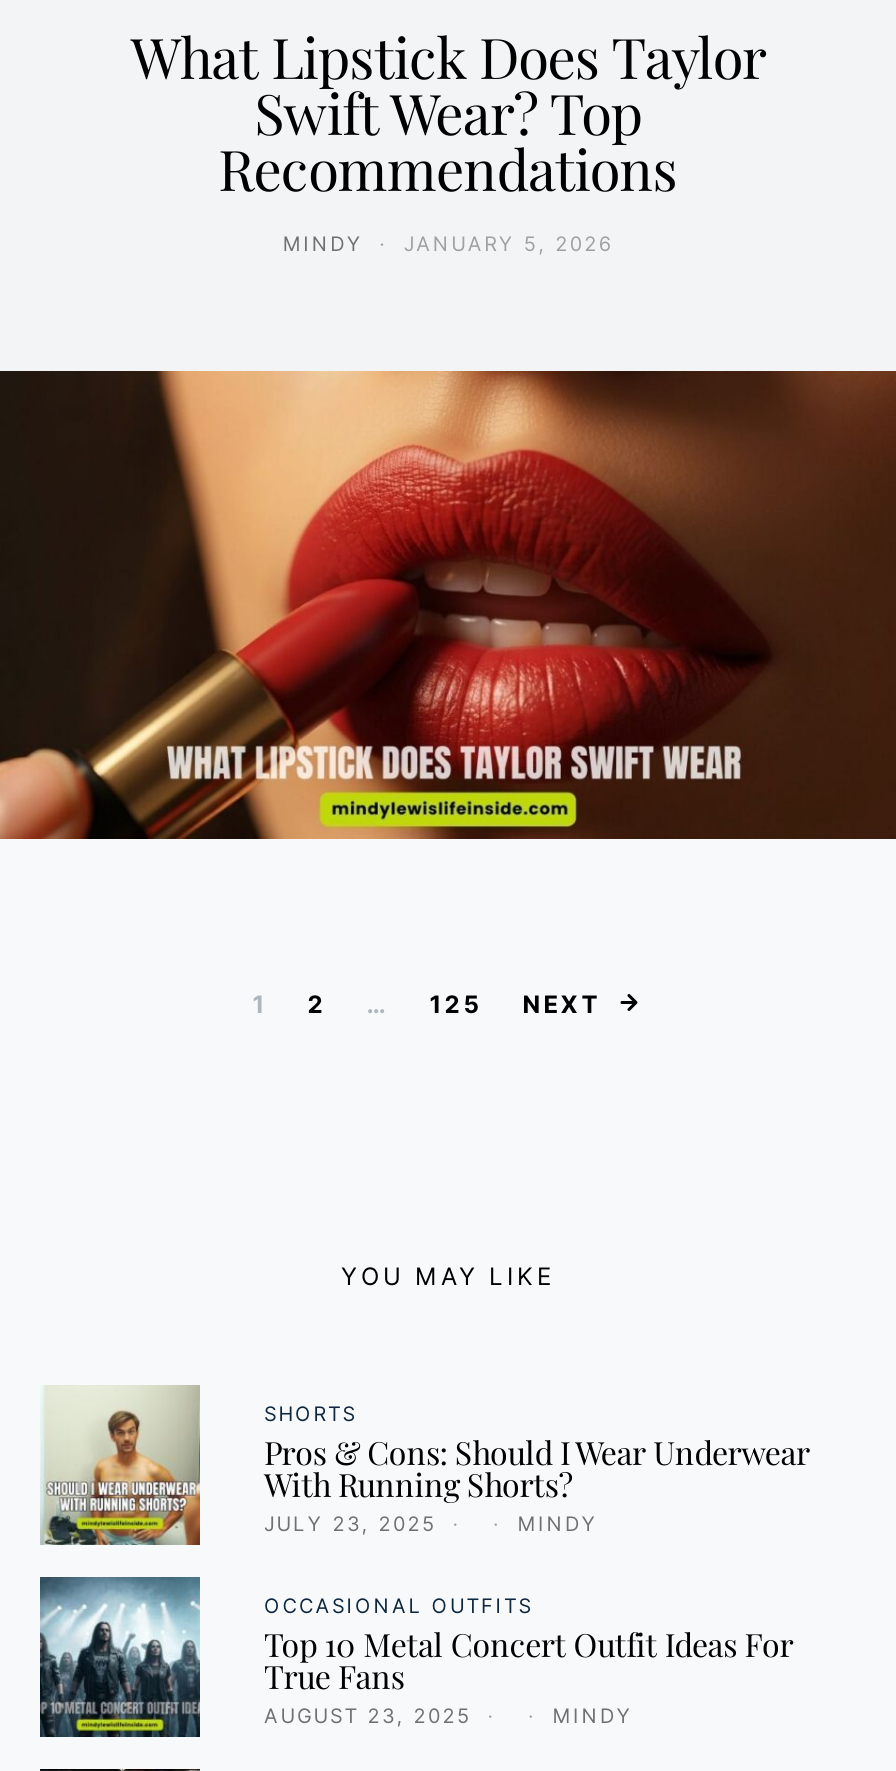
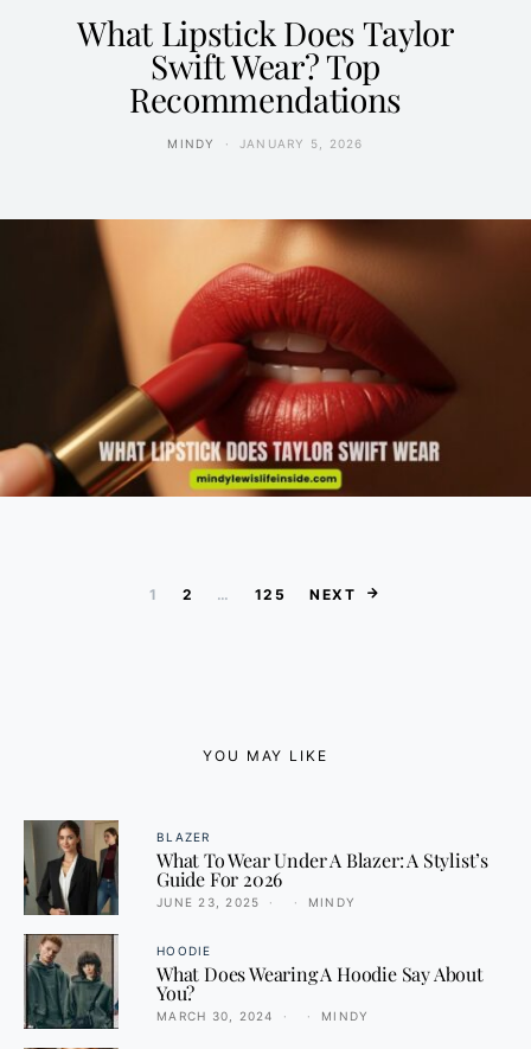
- [image]
- SHORTS
- Pros & Cons: Should I Wear Underwear
- With Running Shorts?
- JULY 23, 2025
+ [image]
+ BLAZER
+ What To Wear Under A Blazer: A Stylist’s
+ Guide For 2026
+ JUNE 23, 2025

- [image]
- OCCASIONAL OUTFITS
- Top 10 Metal Concert Outfit Ideas For
- True Fans
- AUGUST 23, 2025
+ [image]
+ HOODIE
+ What Does Wearing A Hoodie Say About
+ You?
+ MARCH 30, 2024
